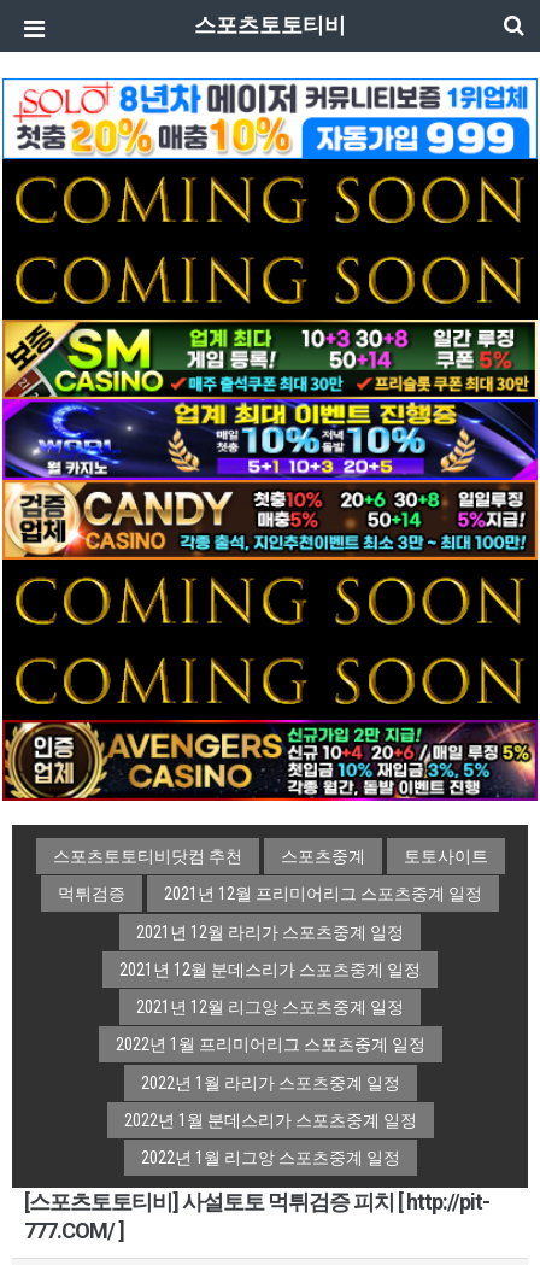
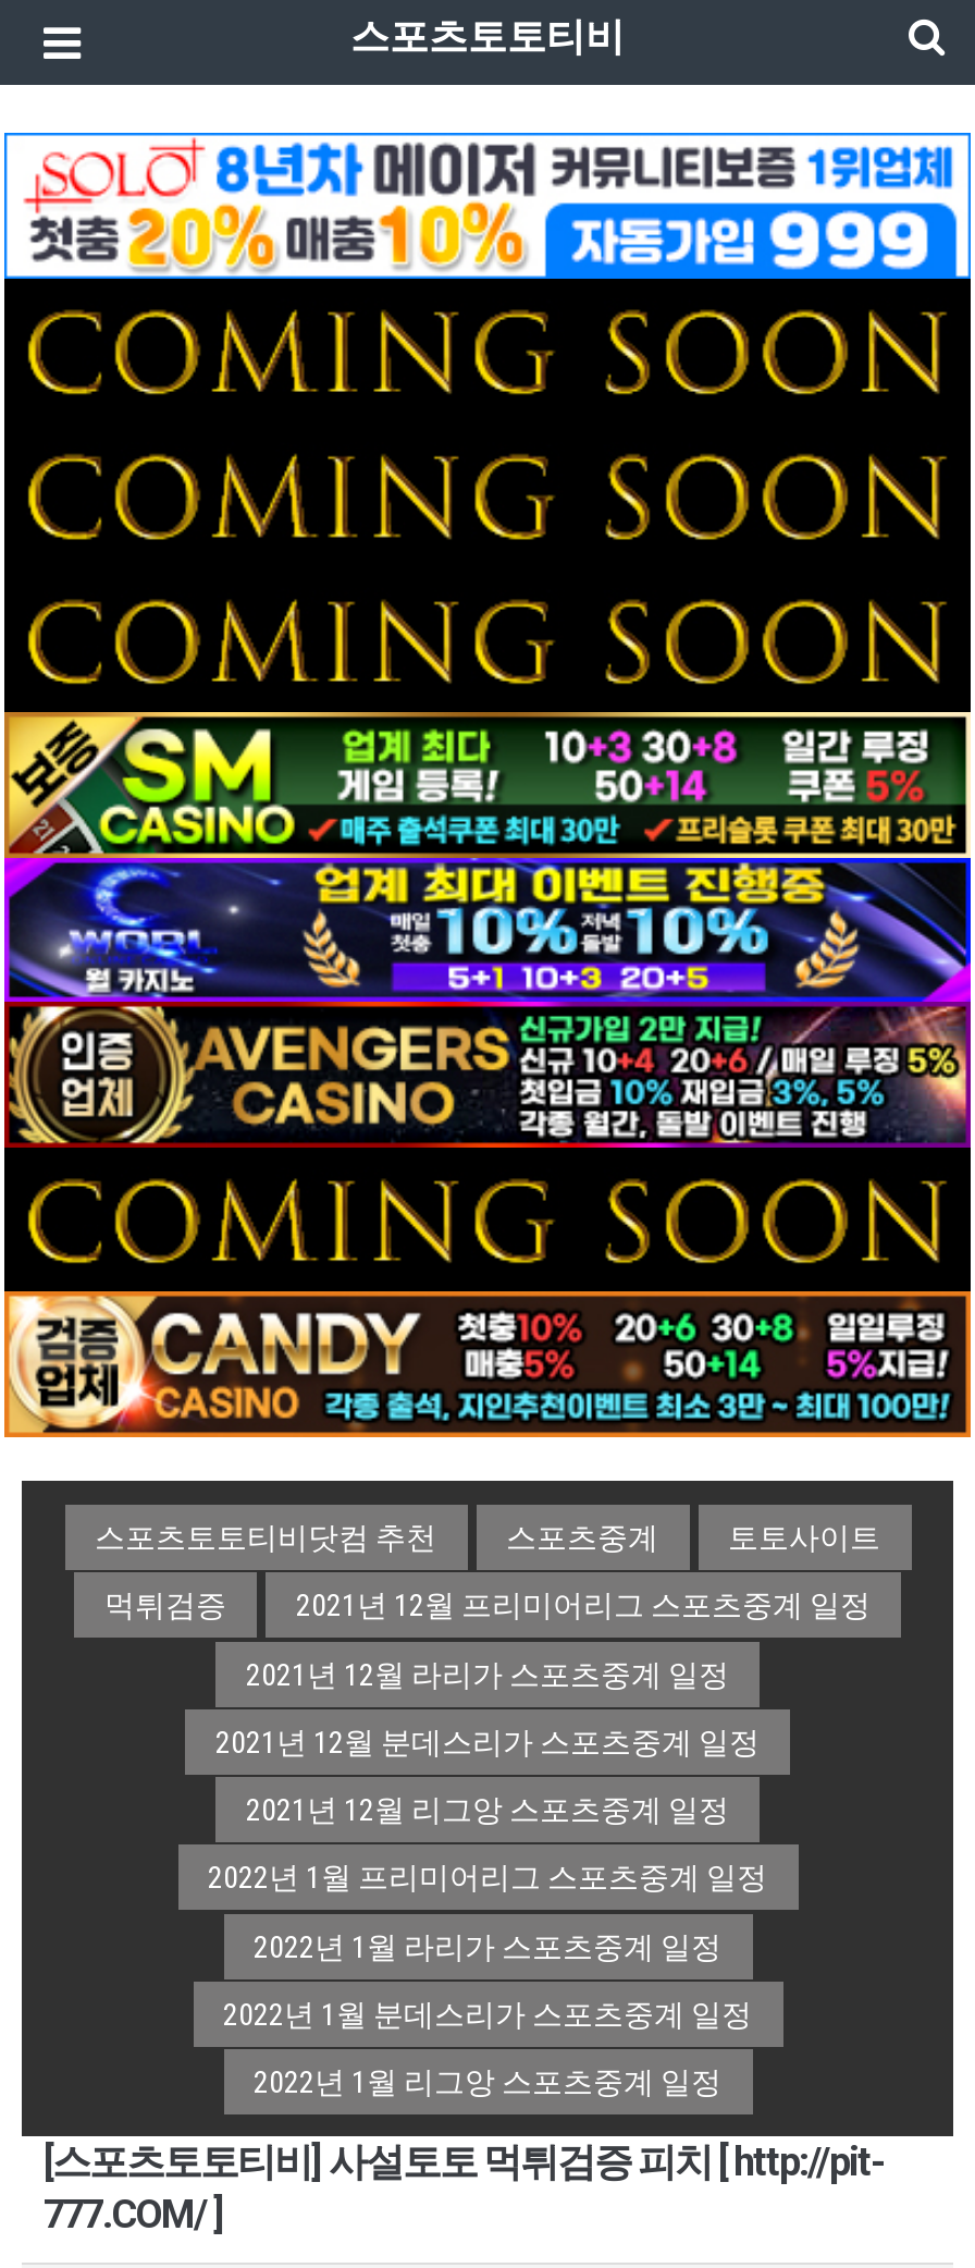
- [image]
+ [image]

- [image]
+ [image]
